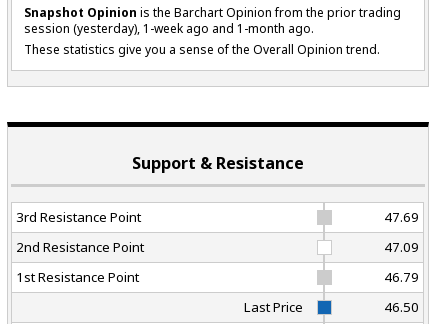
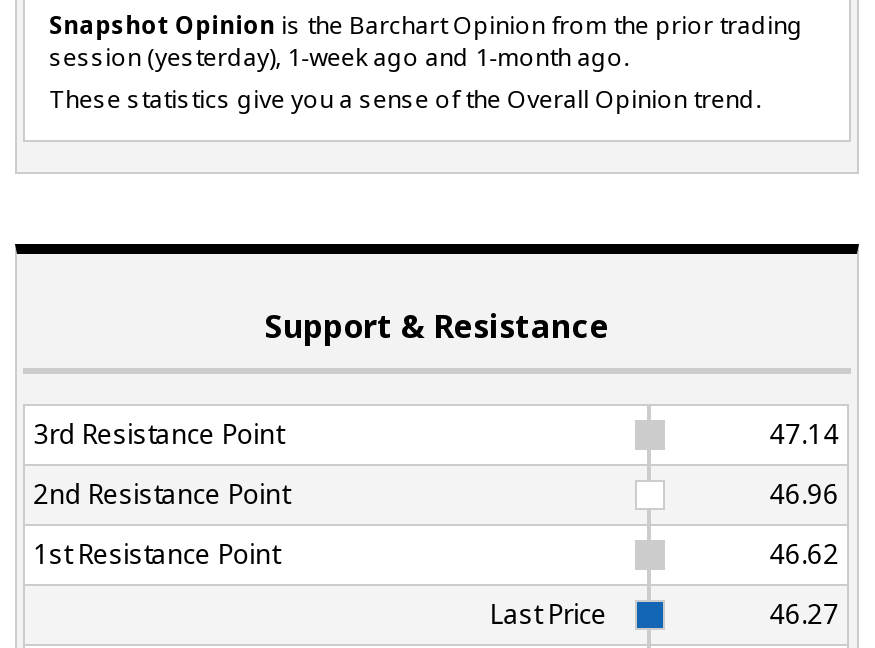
- 47.69
+ 47.14

- 47.09
+ 46.96

- 46.79
+ 46.62

- 46.50
+ 46.27
